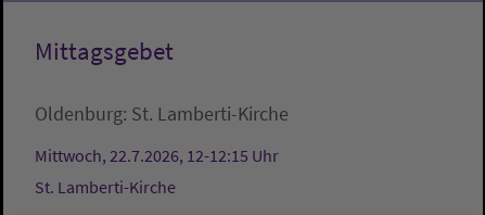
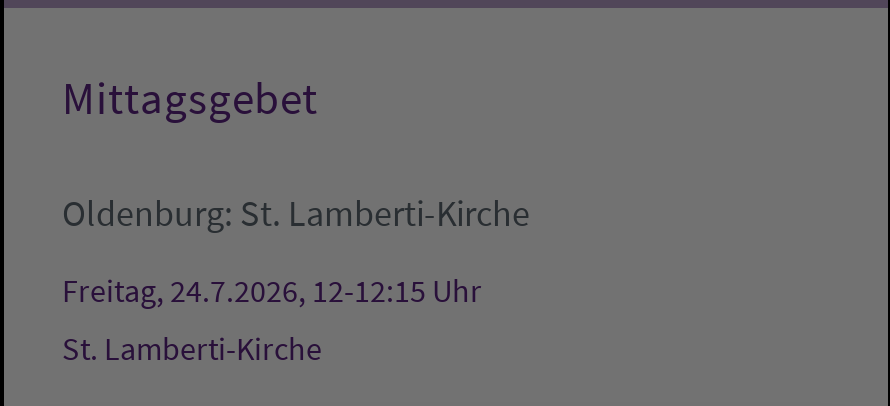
- Mittwoch, 22.7.2026, 12-12:15 Uhr
+ Freitag, 24.7.2026, 12-12:15 Uhr
